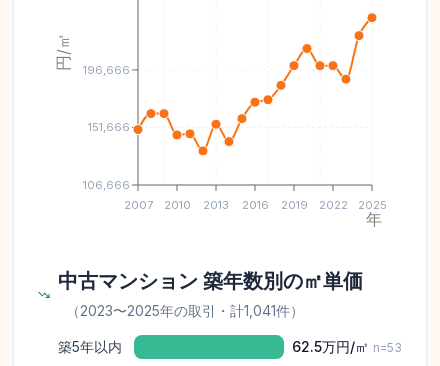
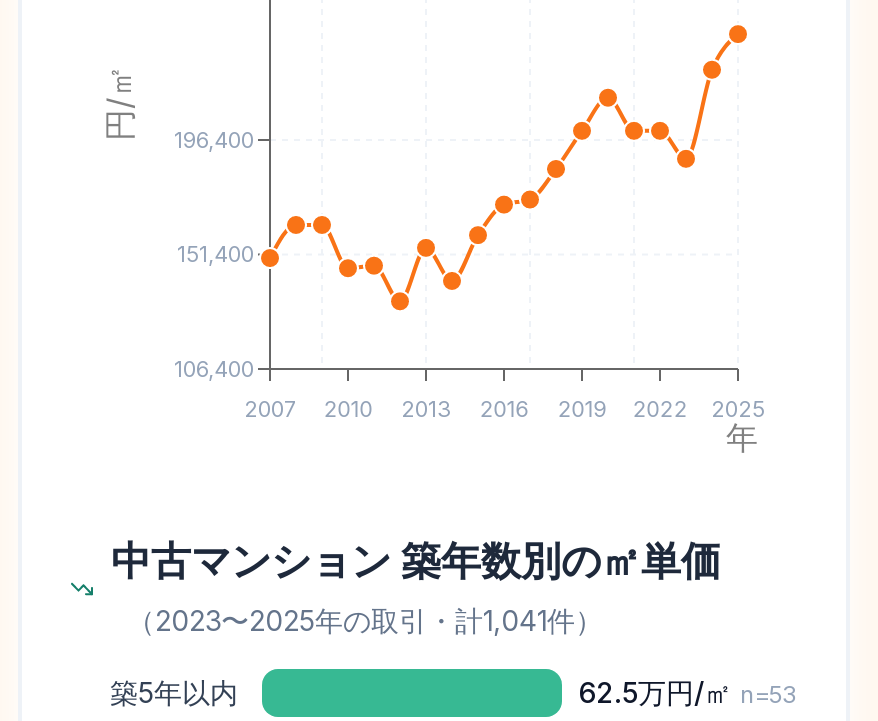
- 196,666
+ 196,400

- 151,666
+ 151,400

- 106,666
+ 106,400
